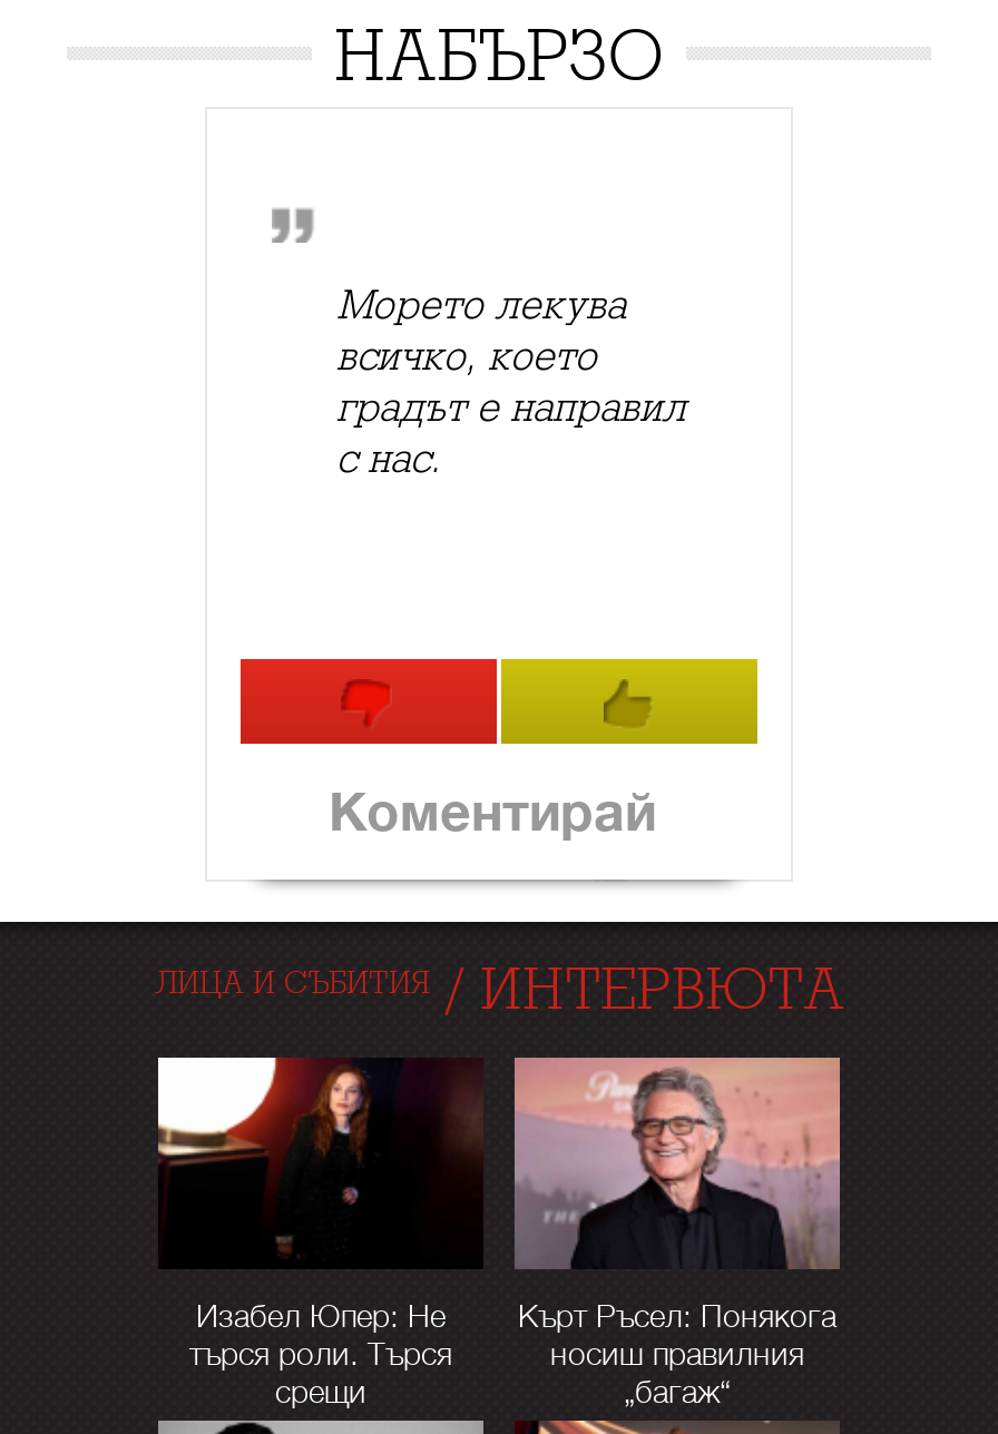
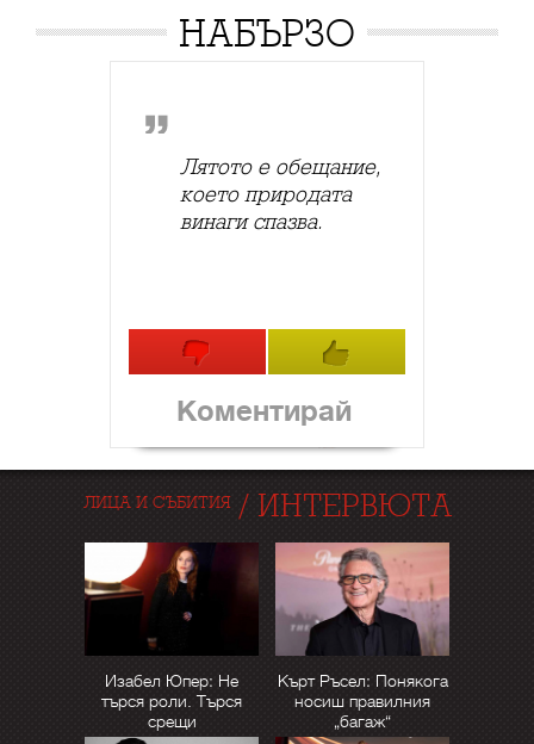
- Морето лекува
- всичко, което
- градът е направил
- с нас.
+ Лятото е обещание,
+ което природата
+ винаги спазва.
